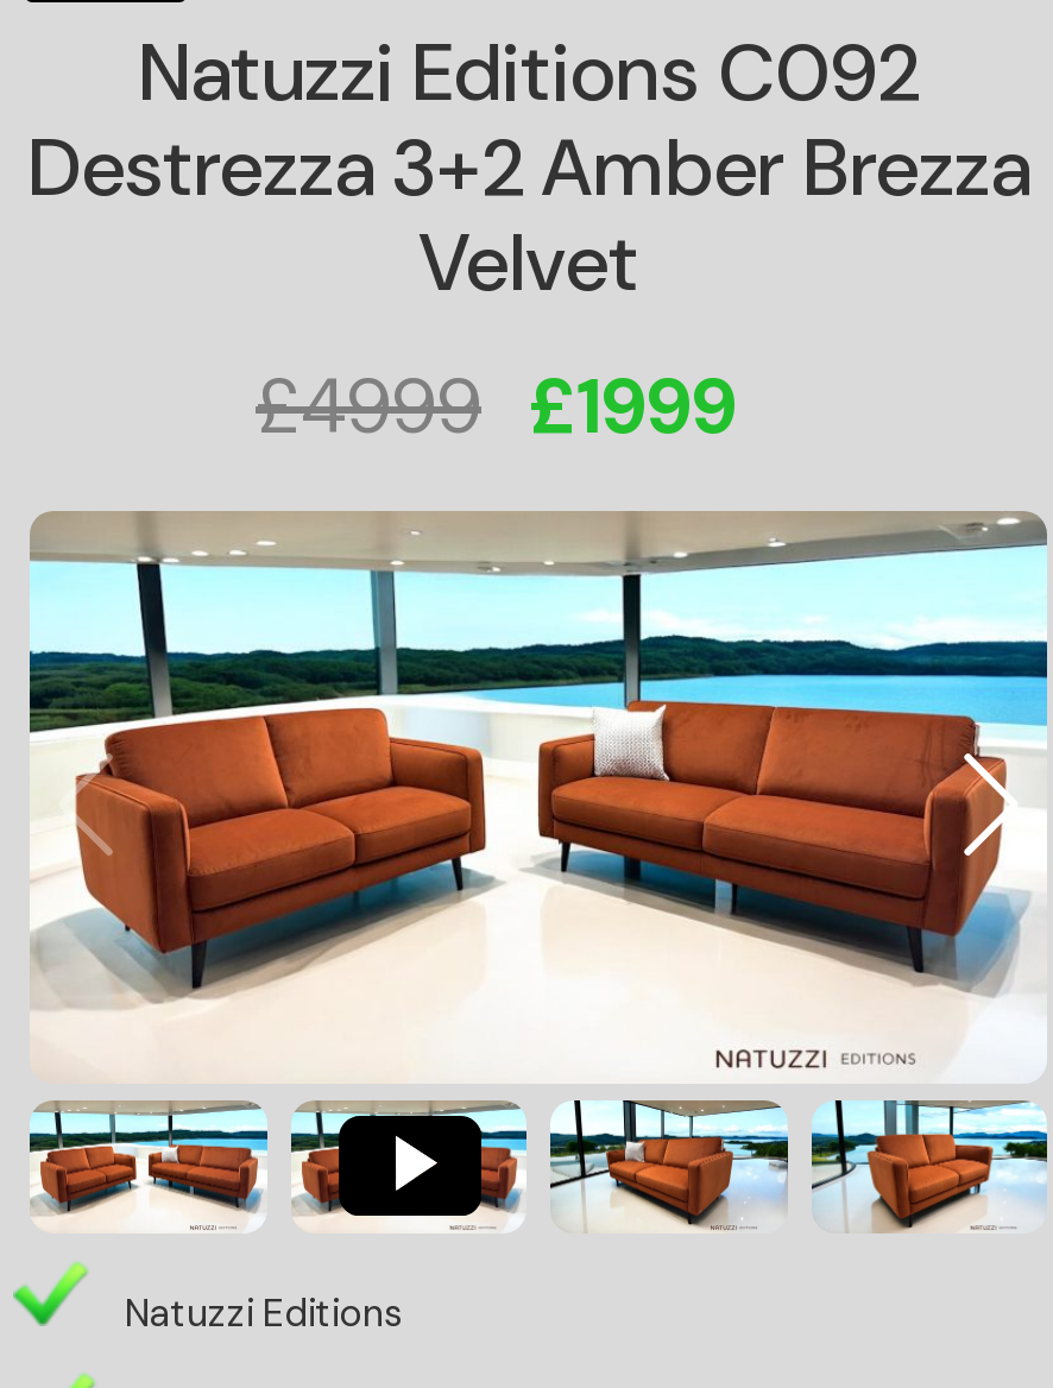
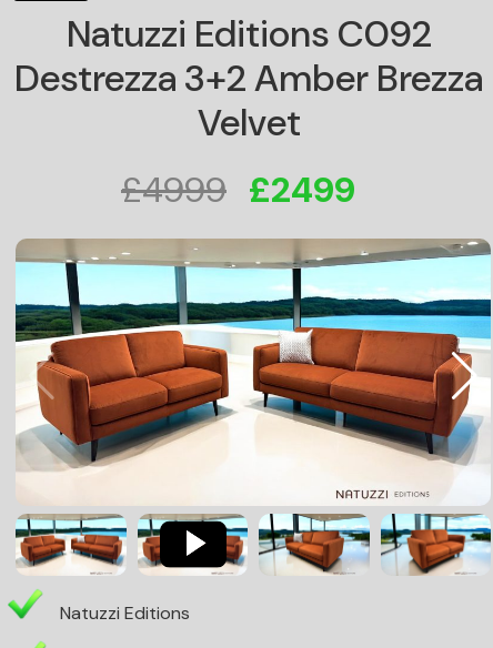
- £4999 £1999
+ £4999 £2499
